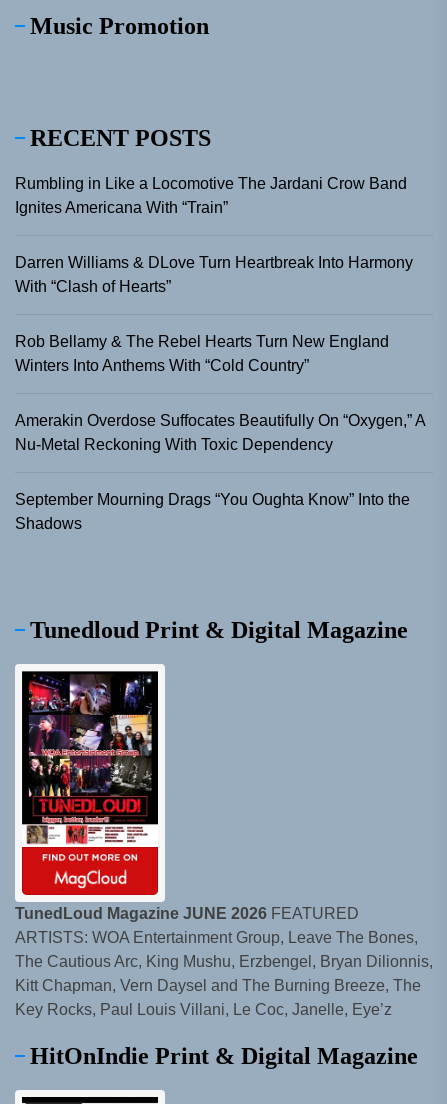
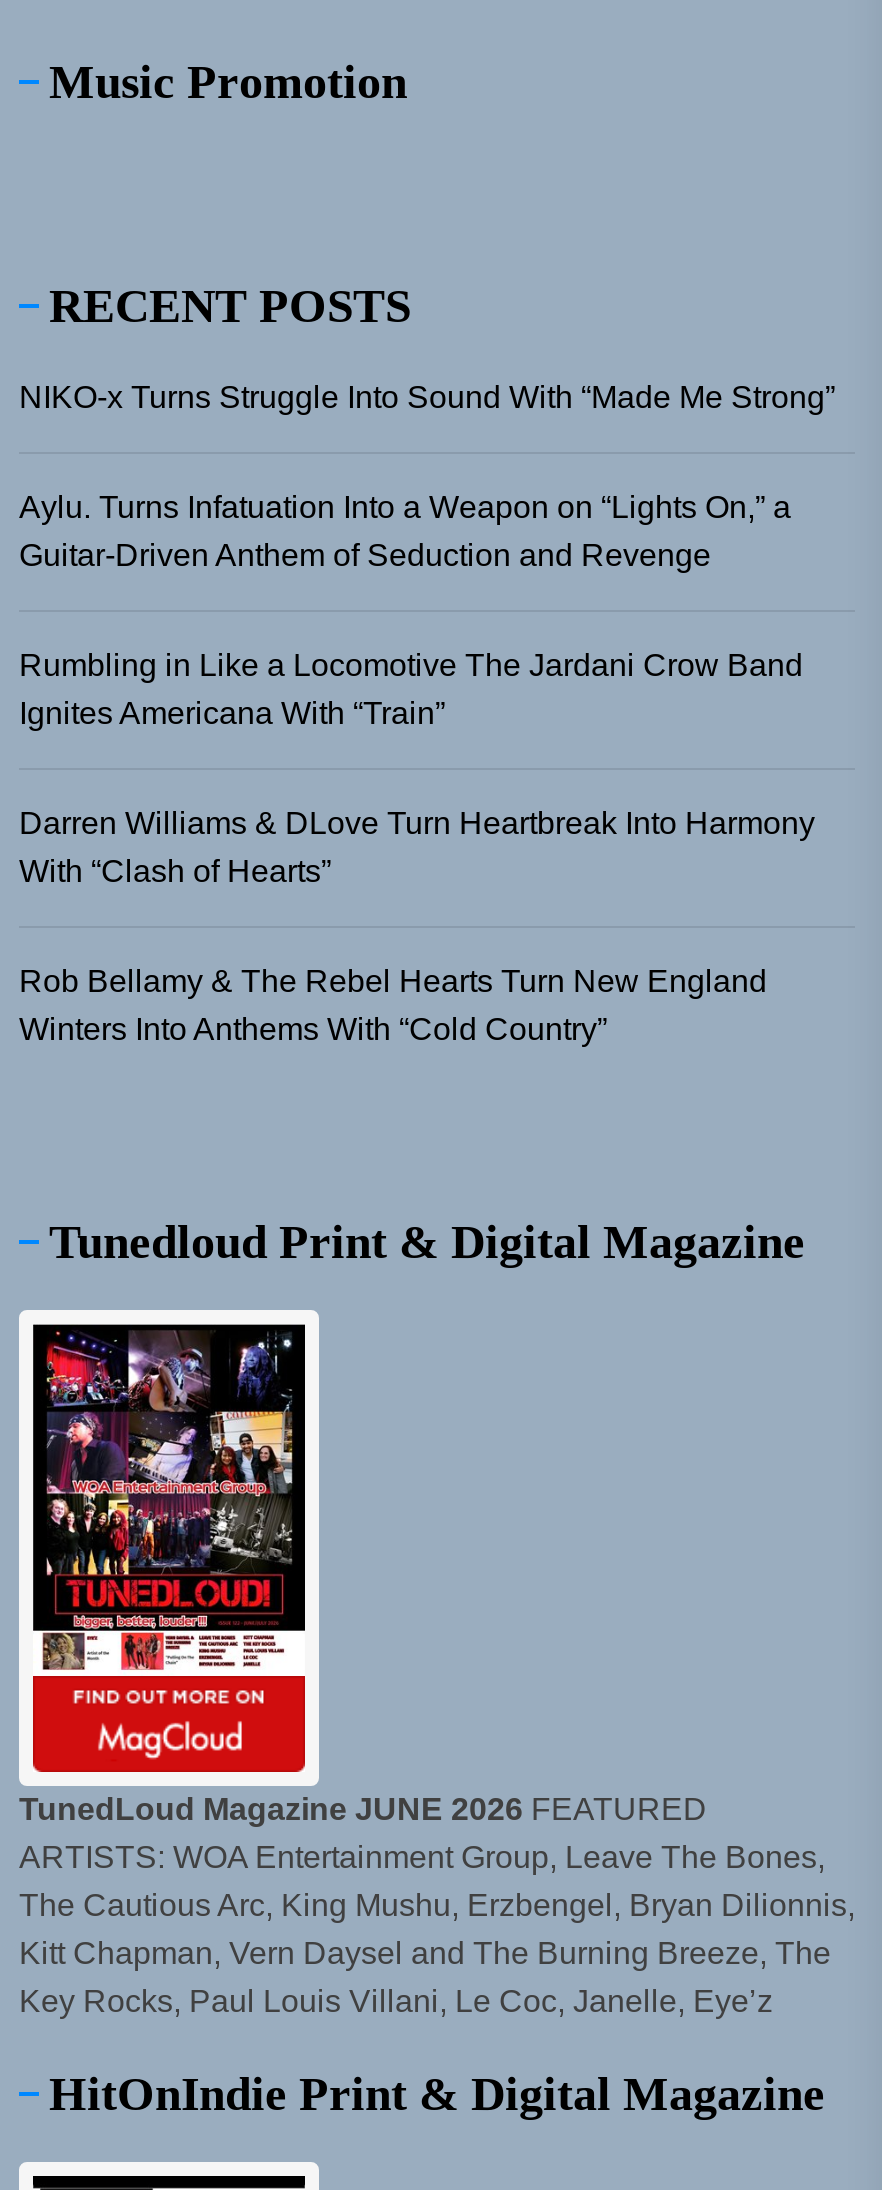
+ NIKO-x Turns Struggle Into Sound With “Made Me Strong”
+ Aylu. Turns Infatuation Into a Weapon on “Lights On,” a
+ Guitar-Driven Anthem of Seduction and Revenge

moved down: Rumbling in Like a Locomotive The Jardani Crow Band | Ignites Americana With “Train” | Darren Williams & DLove Turn Heartbreak Into Harmony | With “Clash of Hearts” | Rob Bellamy & The Rebel Hearts Turn New England | Winters Into Anthems With “Cold Country”

- Amerakin Overdose Suffocates Beautifully On “Oxygen,” A
- Nu-Metal Reckoning With Toxic Dependency
- September Mourning Drags “You Oughta Know” Into the
- Shadows
